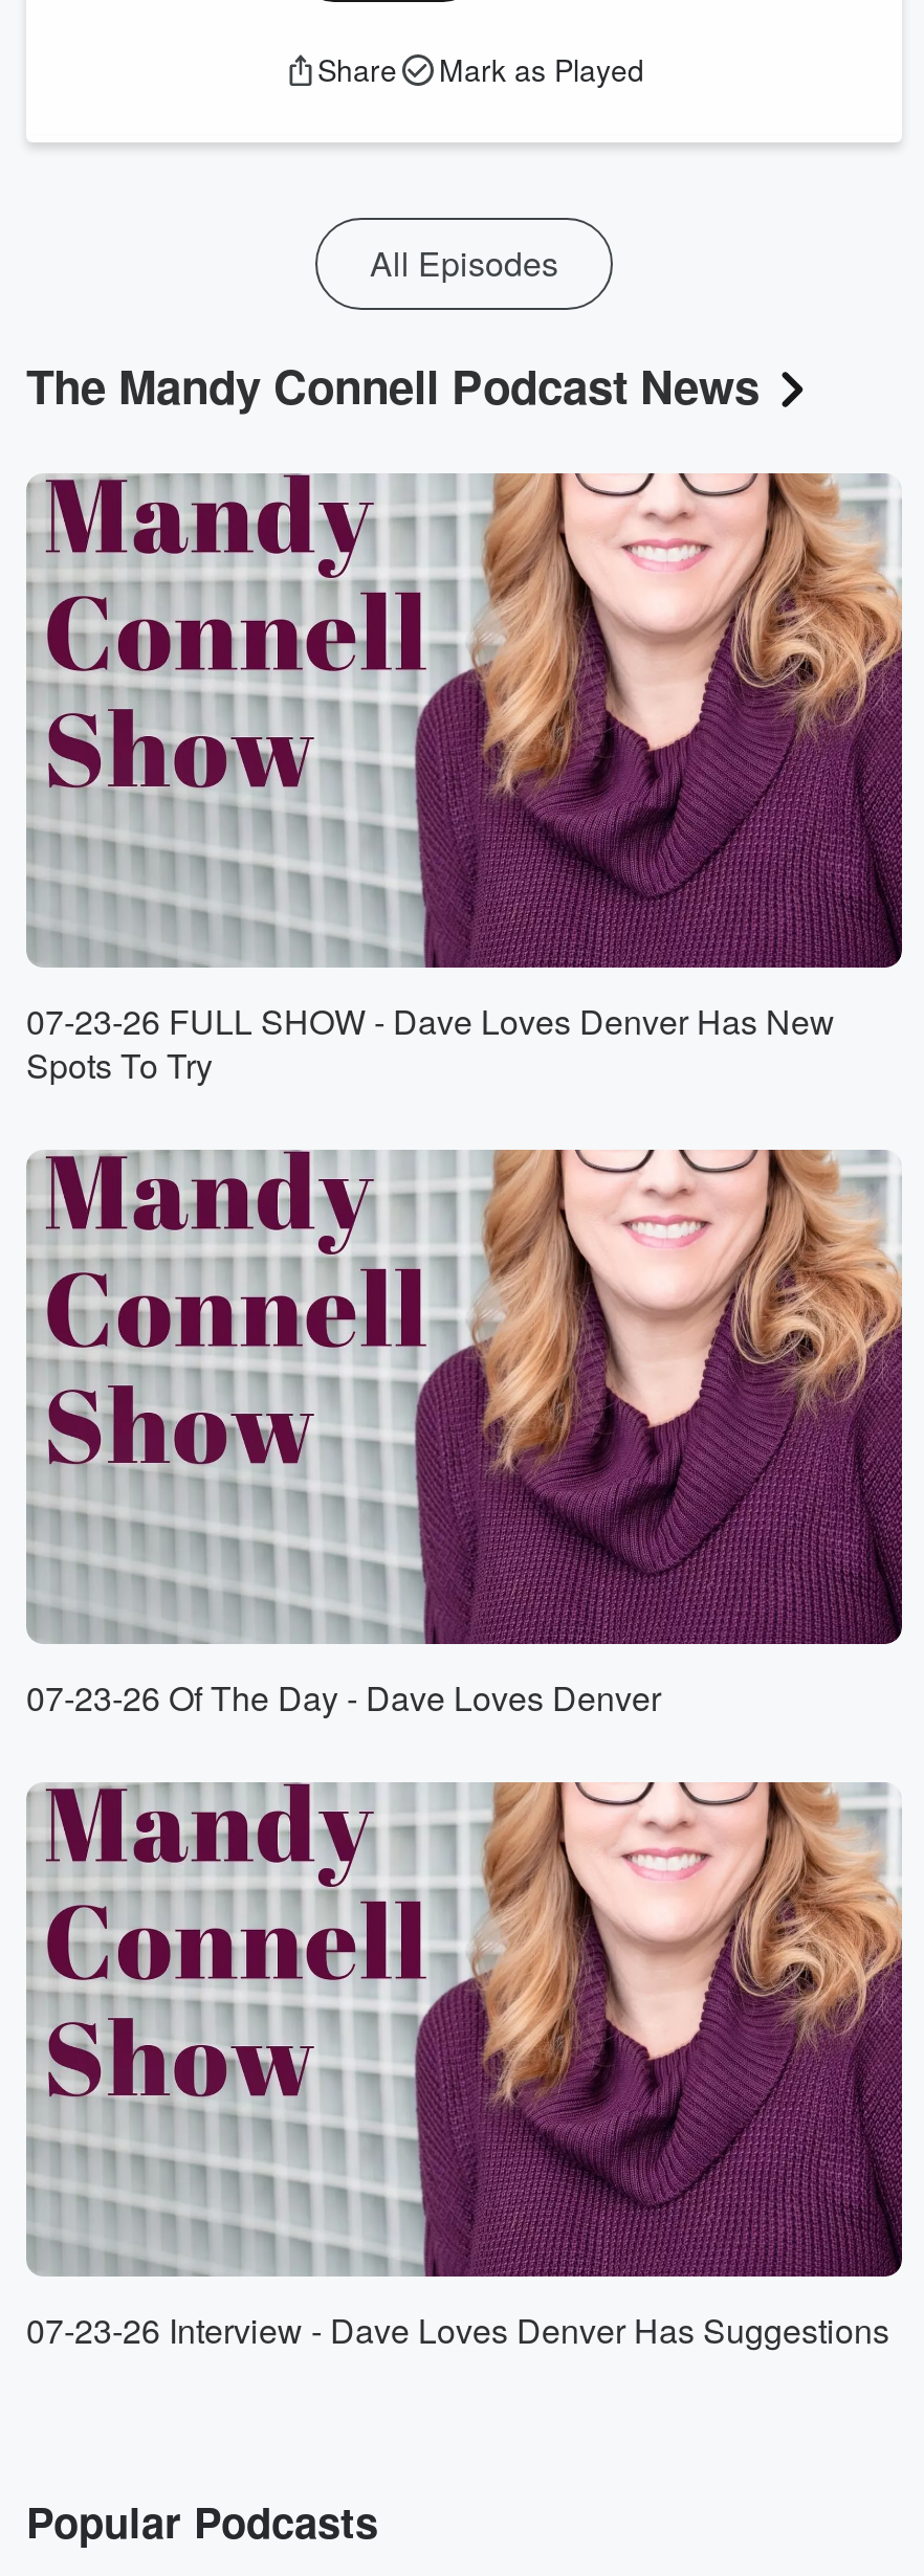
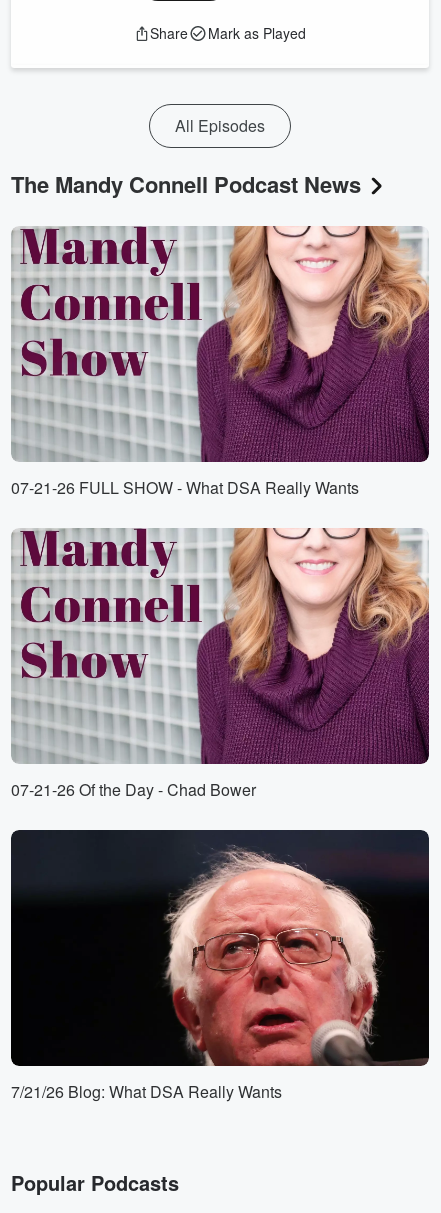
- 07-23-26 FULL SHOW - Dave Loves Denver Has New
- Spots To Try
+ 07-21-26 FULL SHOW - What DSA Really Wants

- 07-23-26 Of The Day - Dave Loves Denver
+ 07-21-26 Of the Day - Chad Bower

- [image]
- 07-23-26 Interview - Dave Loves Denver Has Suggestions
+ [image]
+ 7/21/26 Blog: What DSA Really Wants
